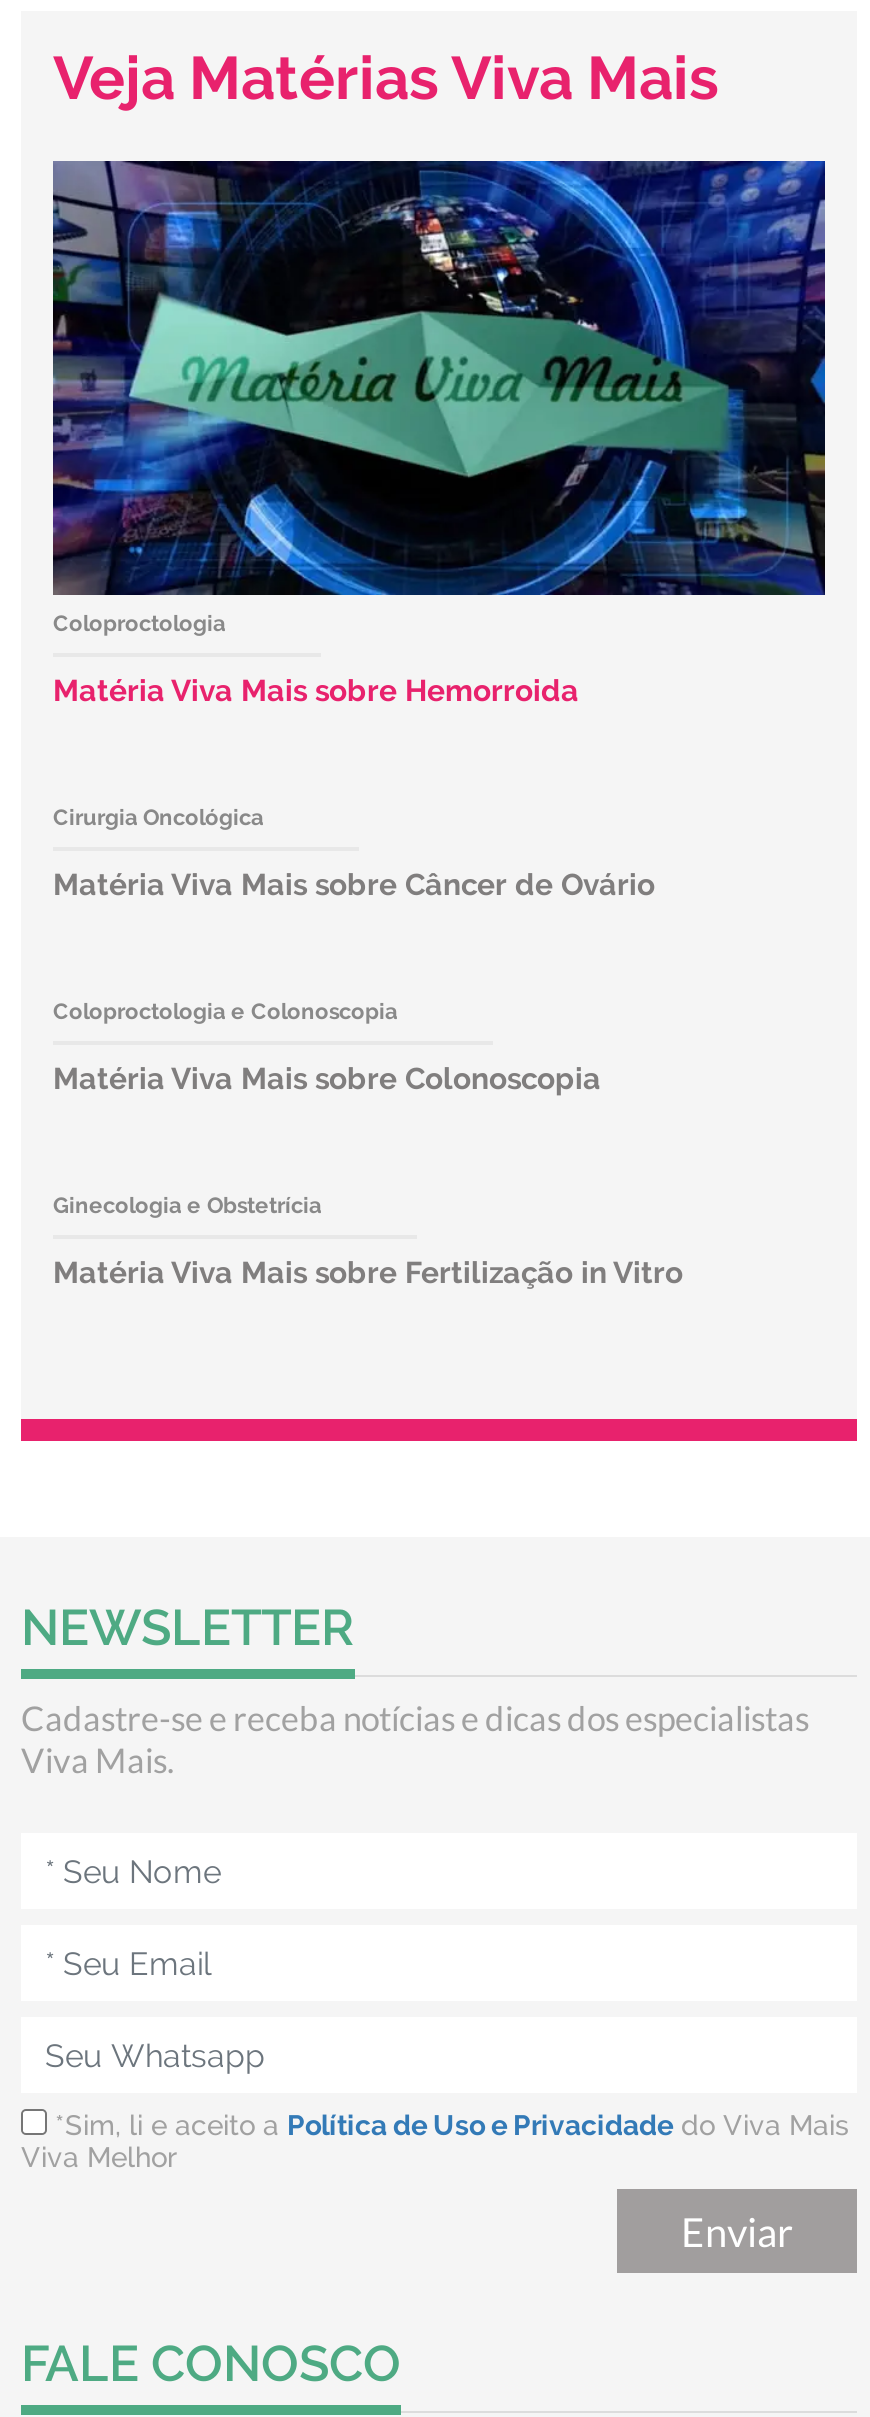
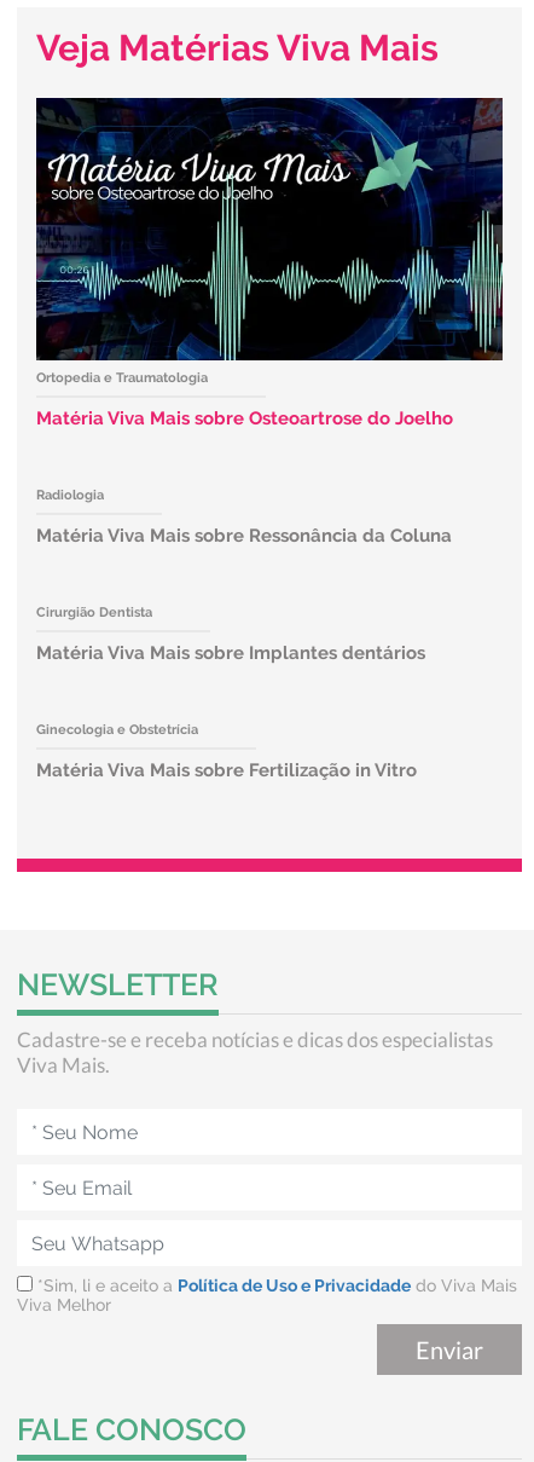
- [image]
- Coloproctologia
+ [image]
+ Ortopedia e Traumatologia

- Matéria Viva Mais sobre Hemorroida
+ Matéria Viva Mais sobre Osteoartrose do Joelho

- Cirurgia Oncológica
+ Radiologia

- Matéria Viva Mais sobre Câncer de Ovário
+ Matéria Viva Mais sobre Ressonância da Coluna

- Coloproctologia e Colonoscopia
+ Cirurgião Dentista

- Matéria Viva Mais sobre Colonoscopia
+ Matéria Viva Mais sobre Implantes dentários
